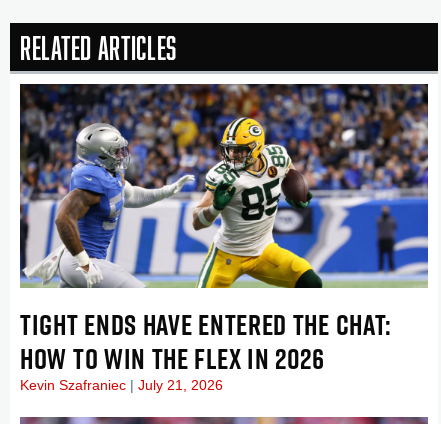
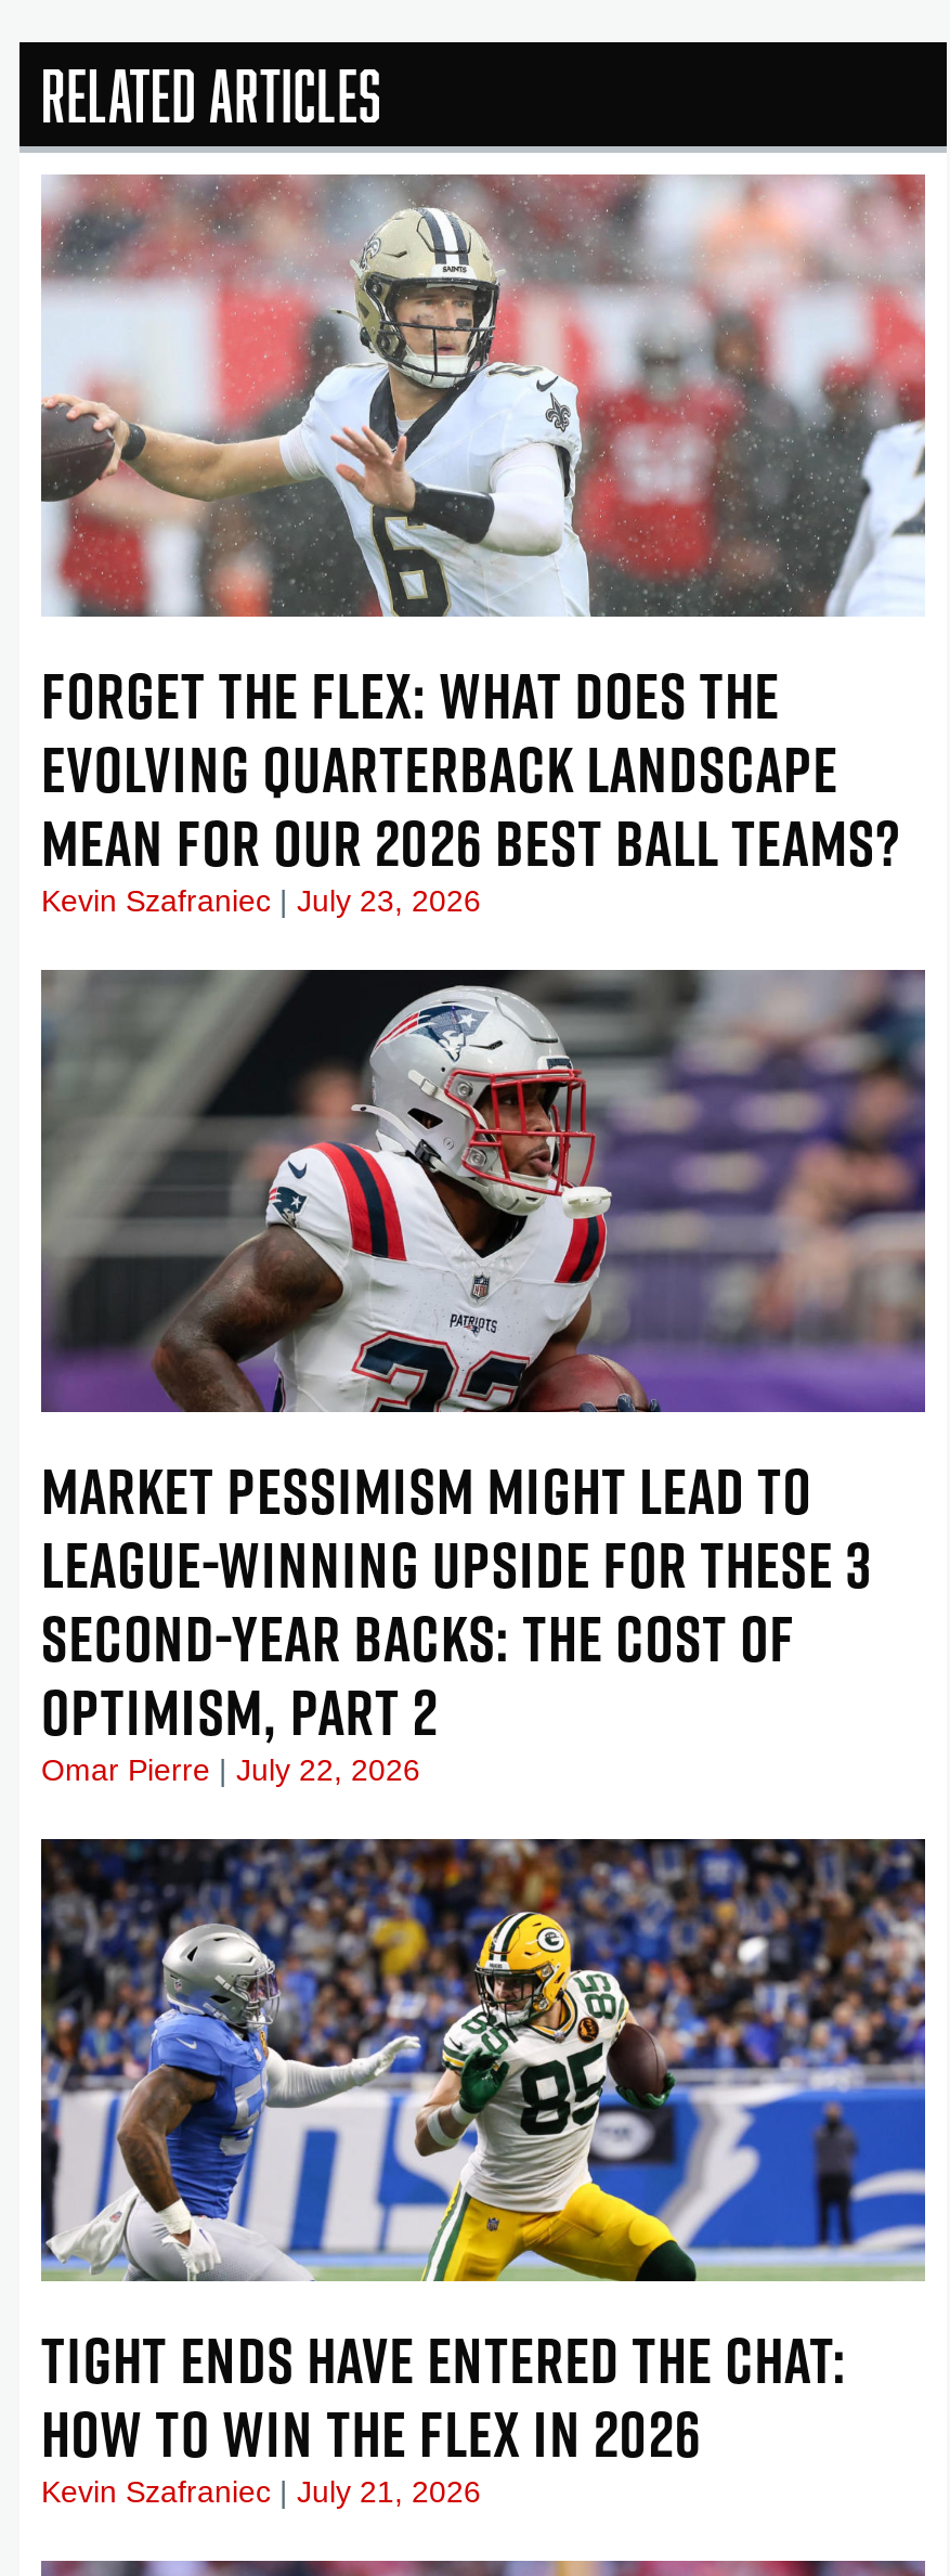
+ [image]
+ FORGET THE FLEX: WHAT DOES THE
+ EVOLVING QUARTERBACK LANDSCAPE
+ MEAN FOR OUR 2026 BEST BALL TEAMS?
+ Kevin Szafraniec July 23, 2026

+ [image]
+ MARKET PESSIMISM MIGHT LEAD TO
+ LEAGUE-WINNING UPSIDE FOR THESE 3
+ SECOND-YEAR BACKS: THE COST OF
+ OPTIMISM, PART 2
+ Omar Pierre July 22, 2026
